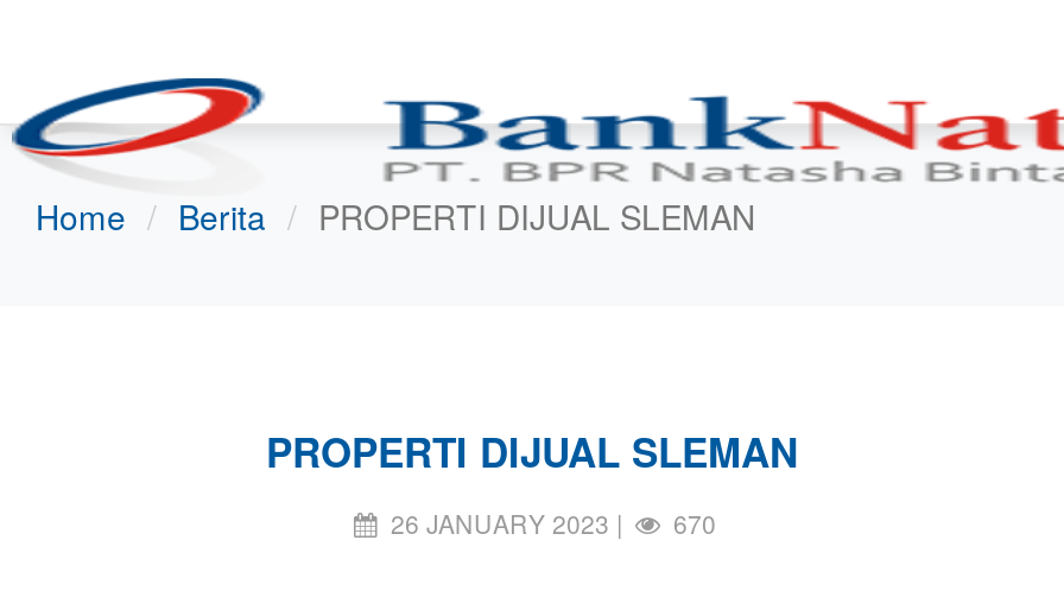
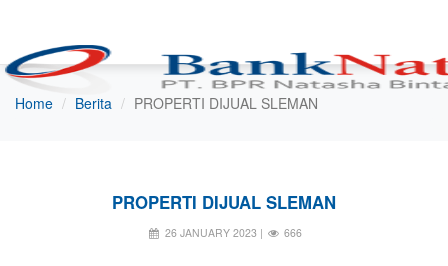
- 670
+ 666
